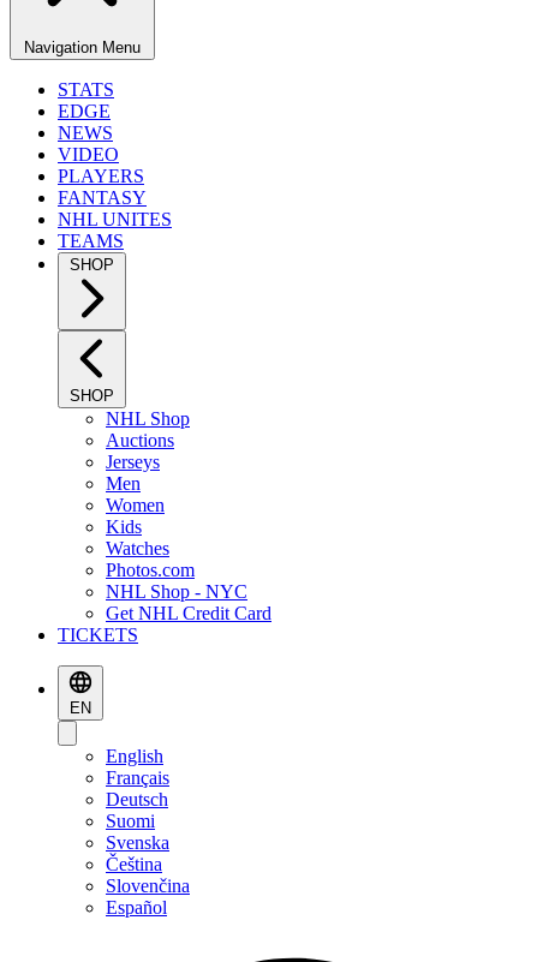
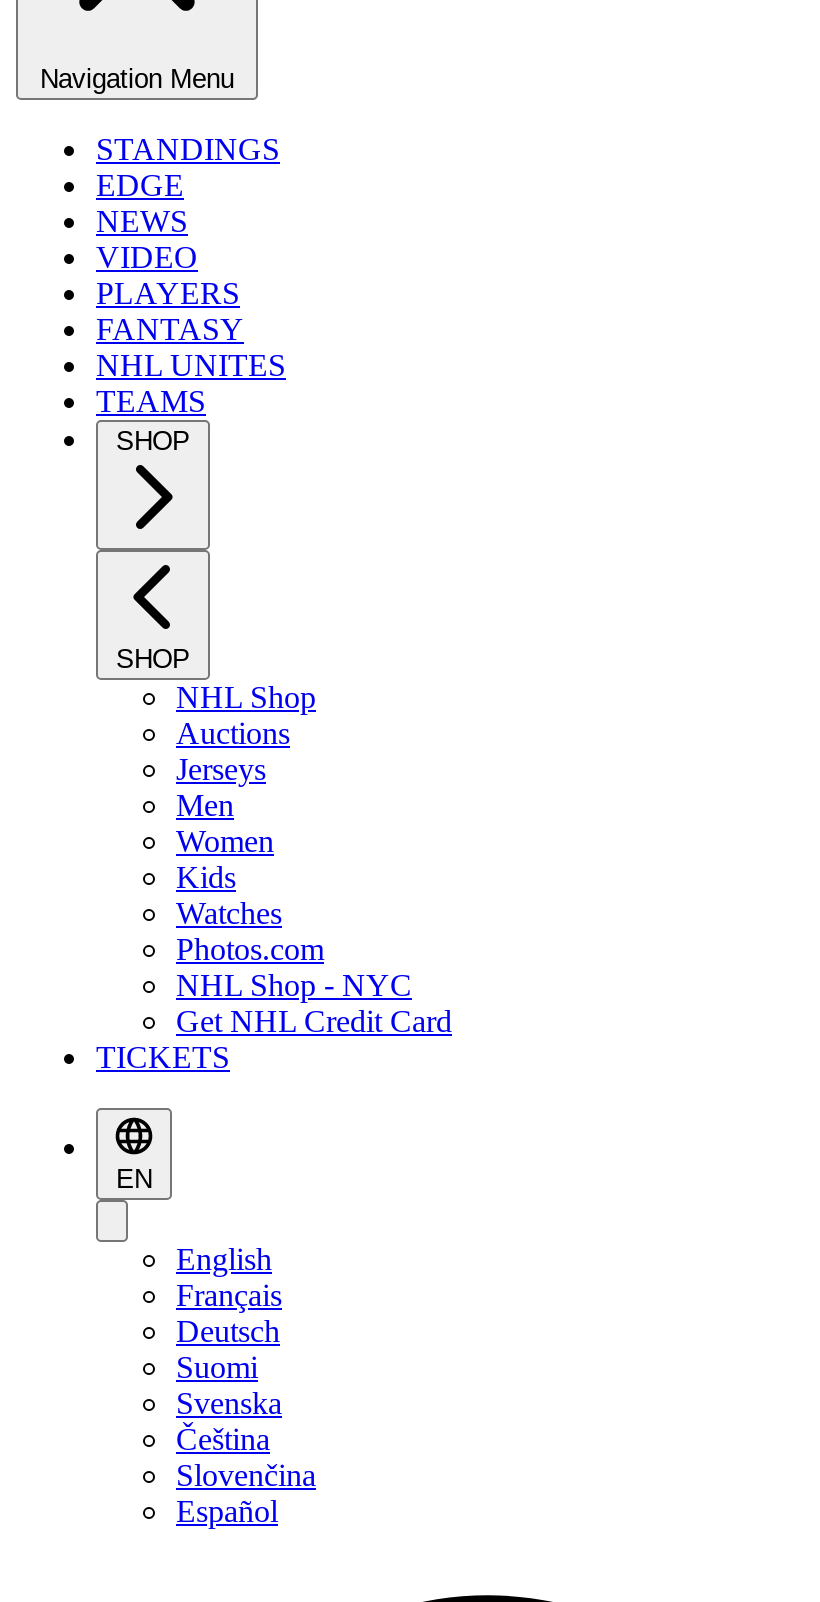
- STATS
+ STANDINGS
